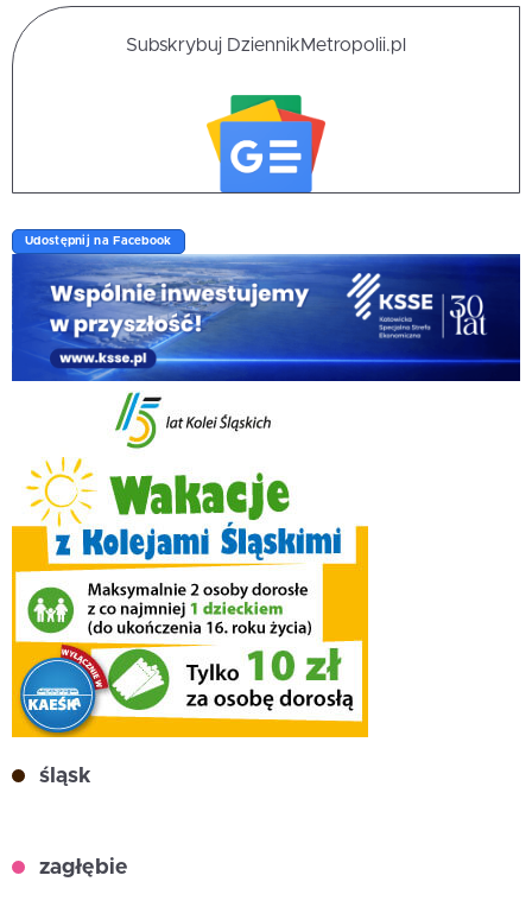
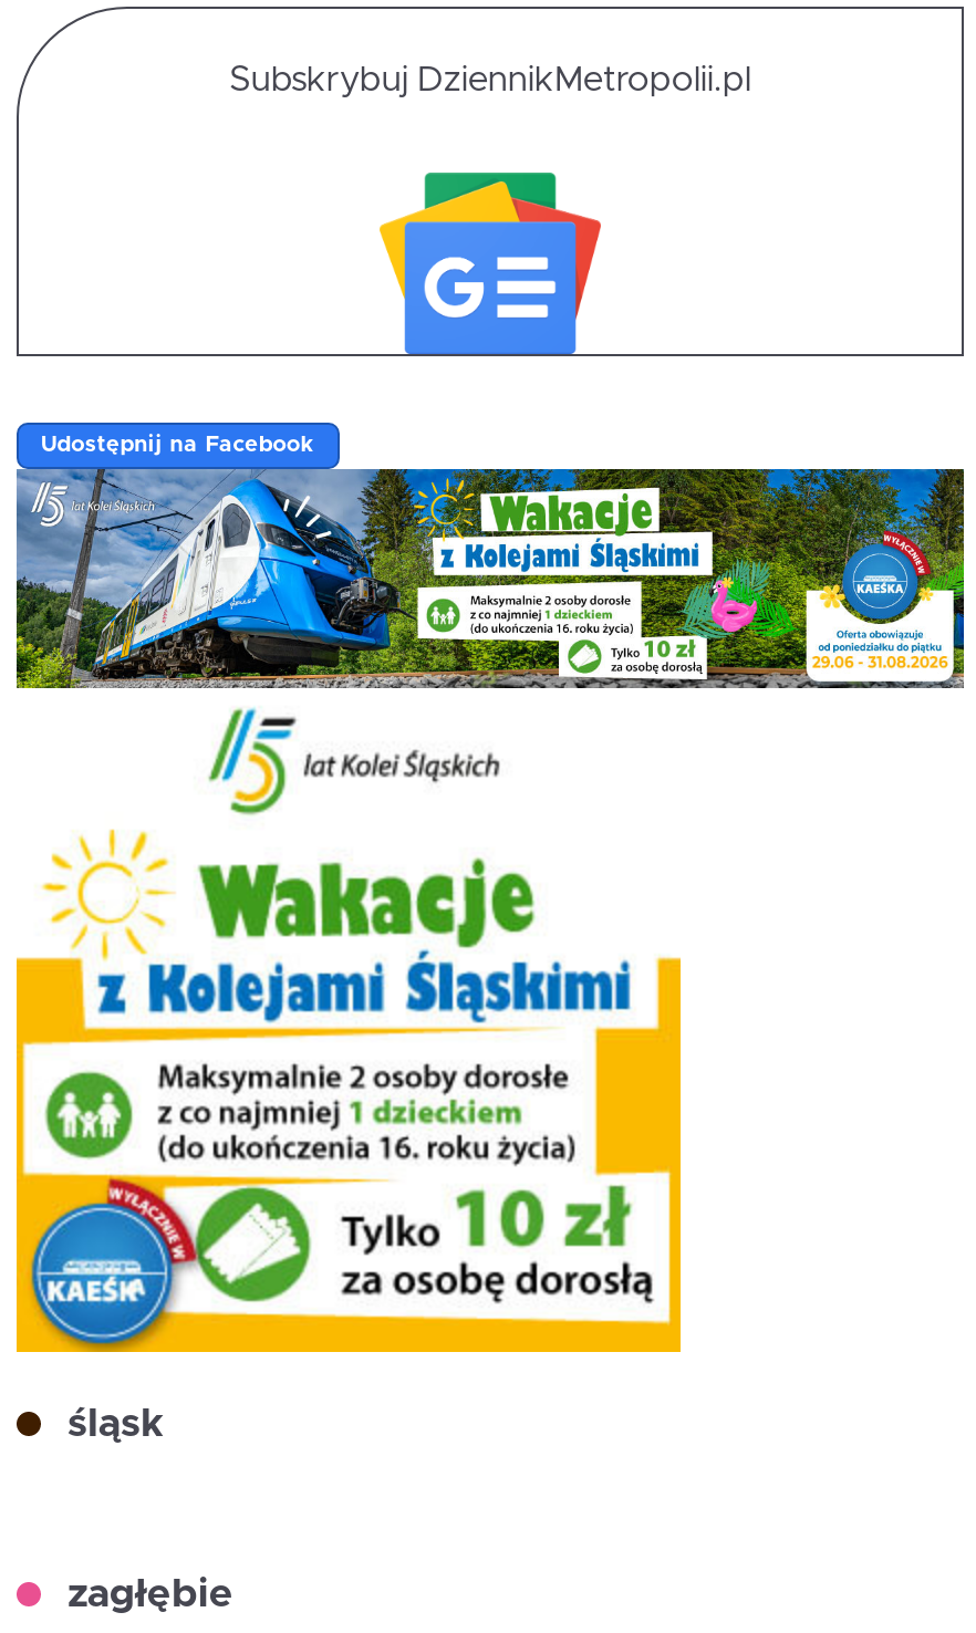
- [image]
+ [image]
